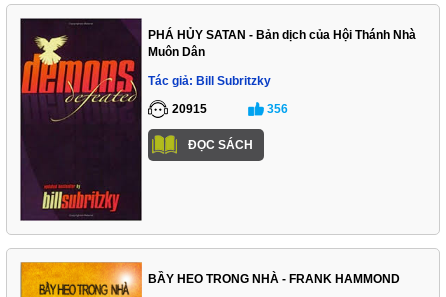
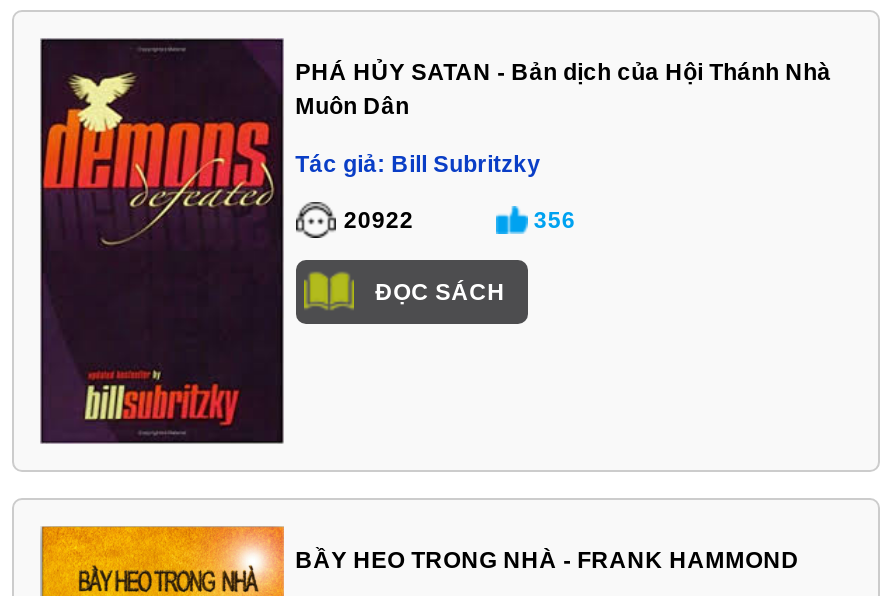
- 20915
+ 20922
